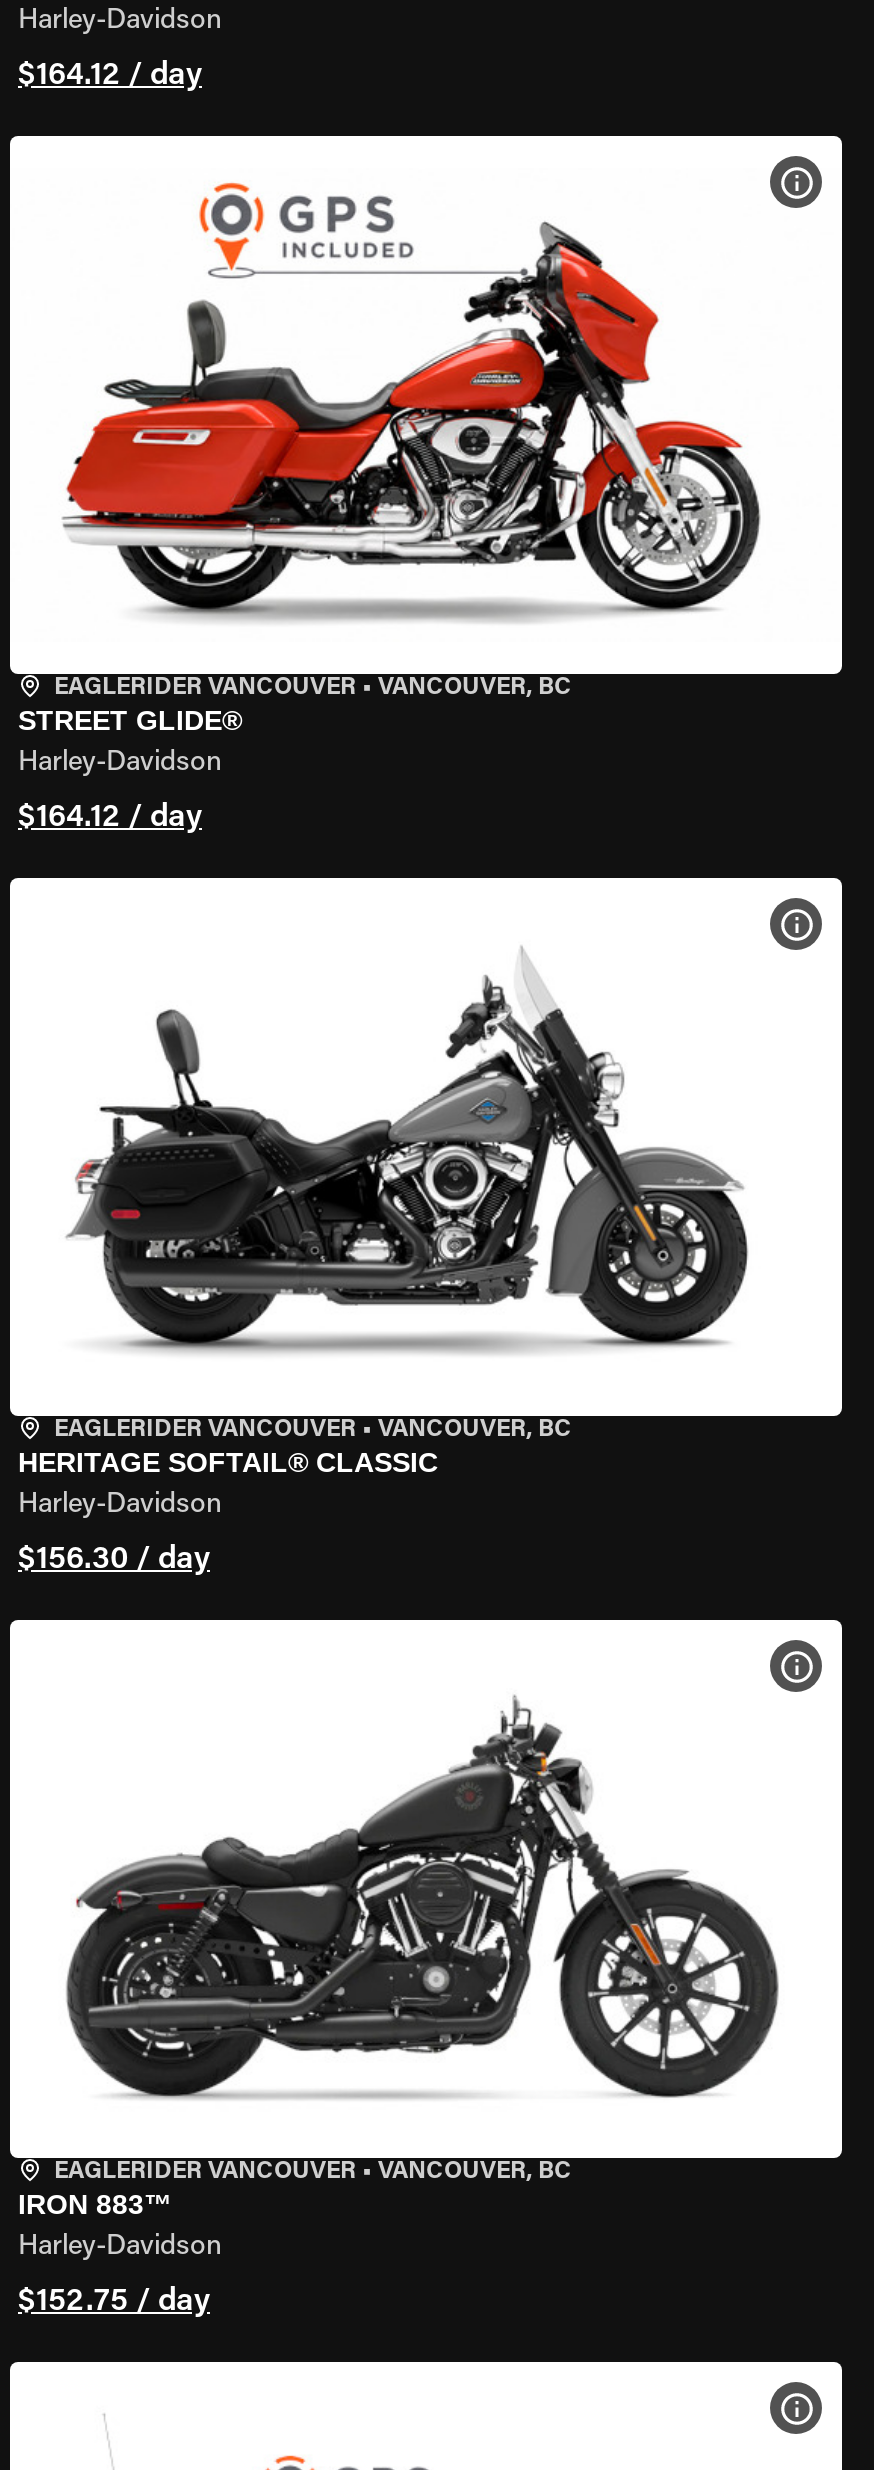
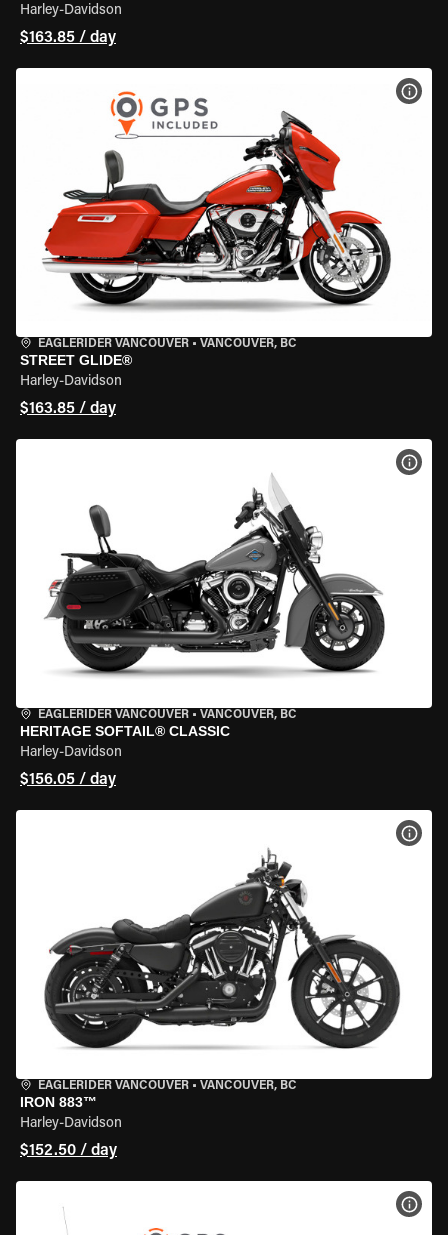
- $164.12 / day
+ $163.85 / day

- $164.12 / day
+ $163.85 / day

- $156.30 / day
+ $156.05 / day

- $152.75 / day
+ $152.50 / day
